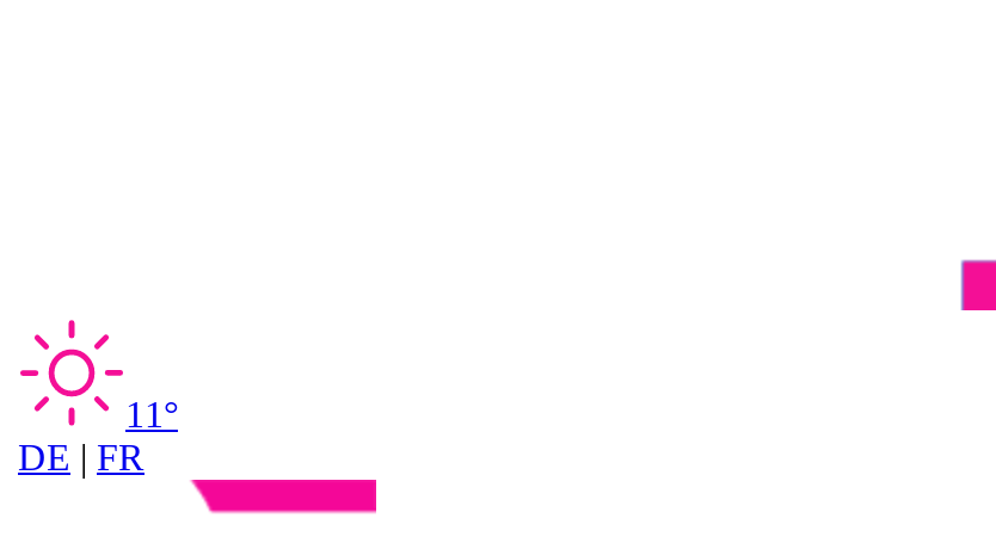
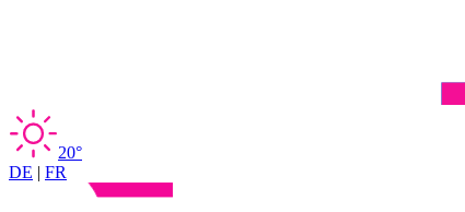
- 11°
+ 20°
